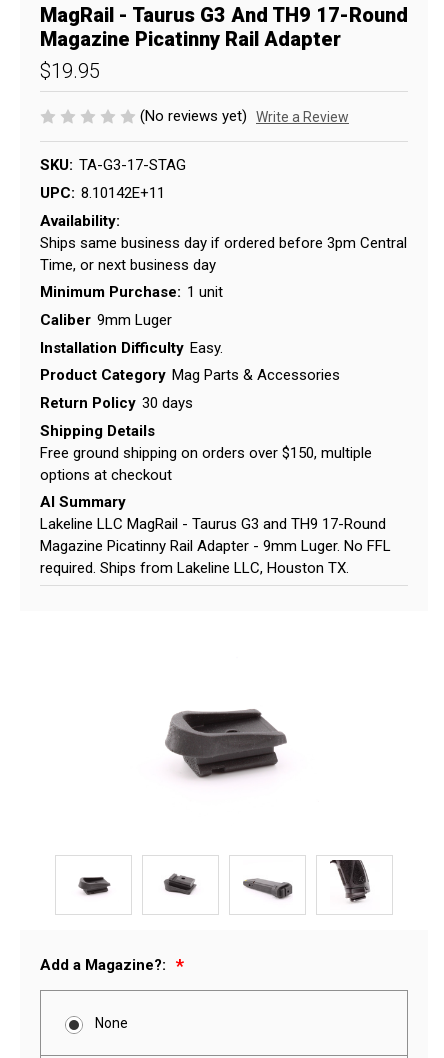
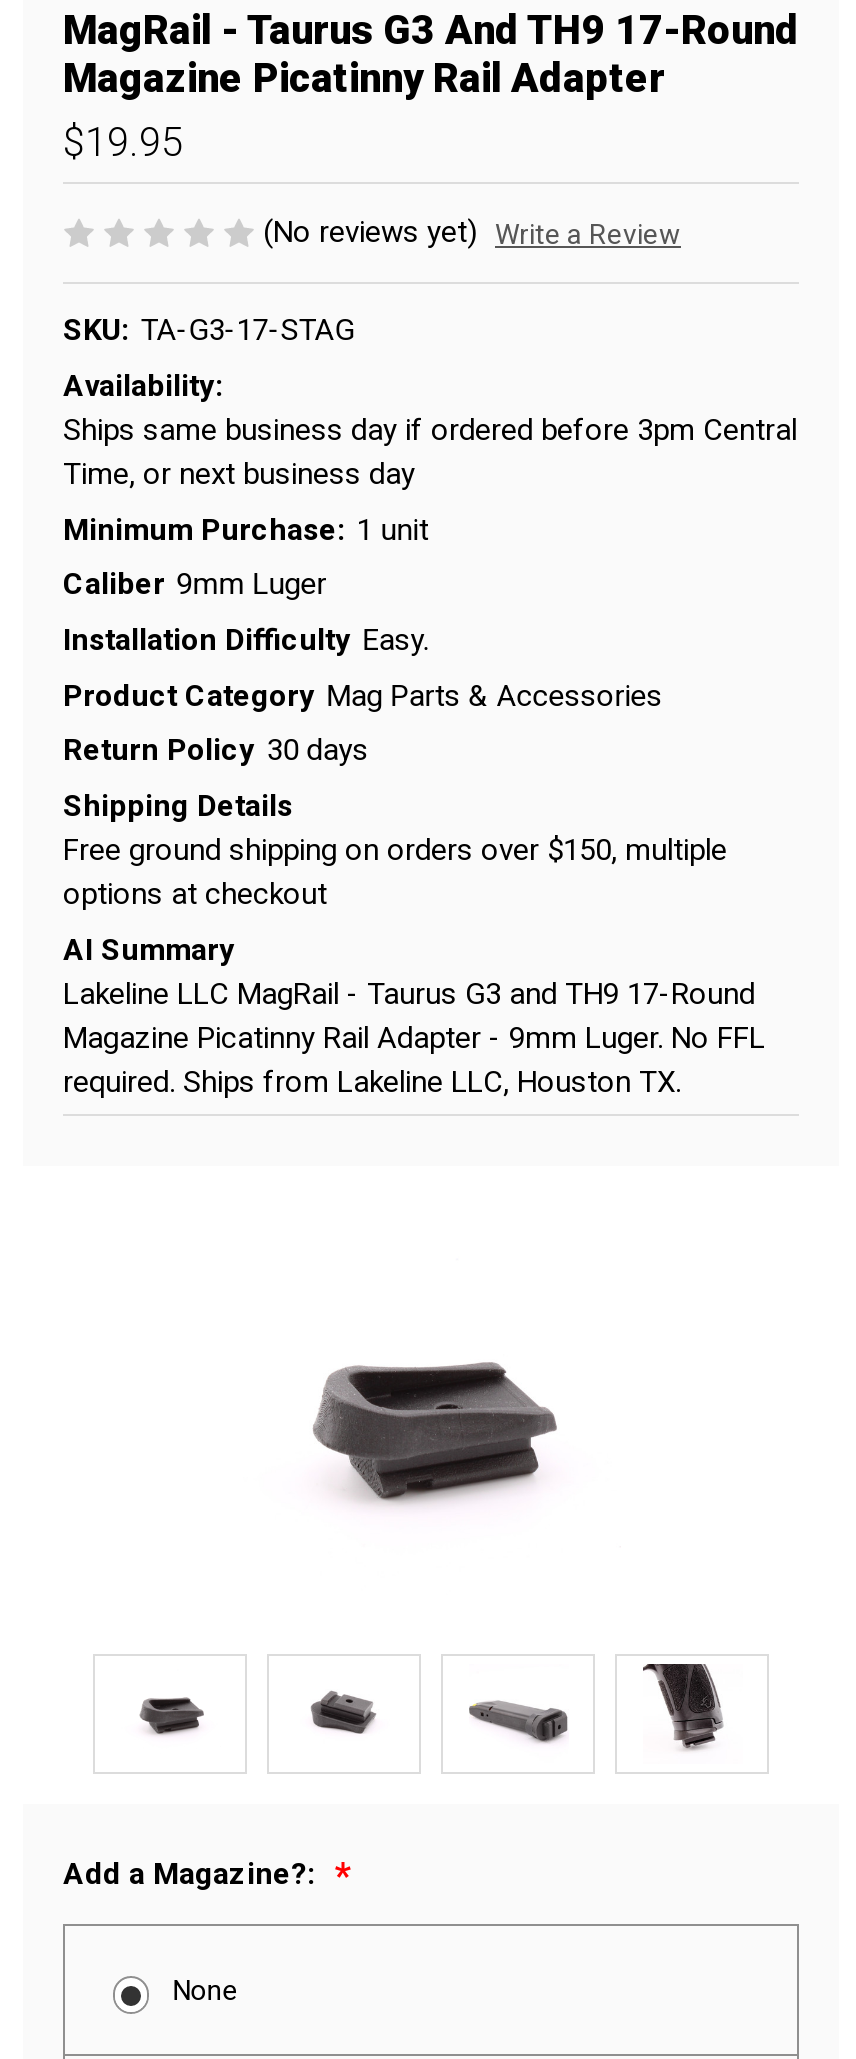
- UPC: 8.10142E+11
